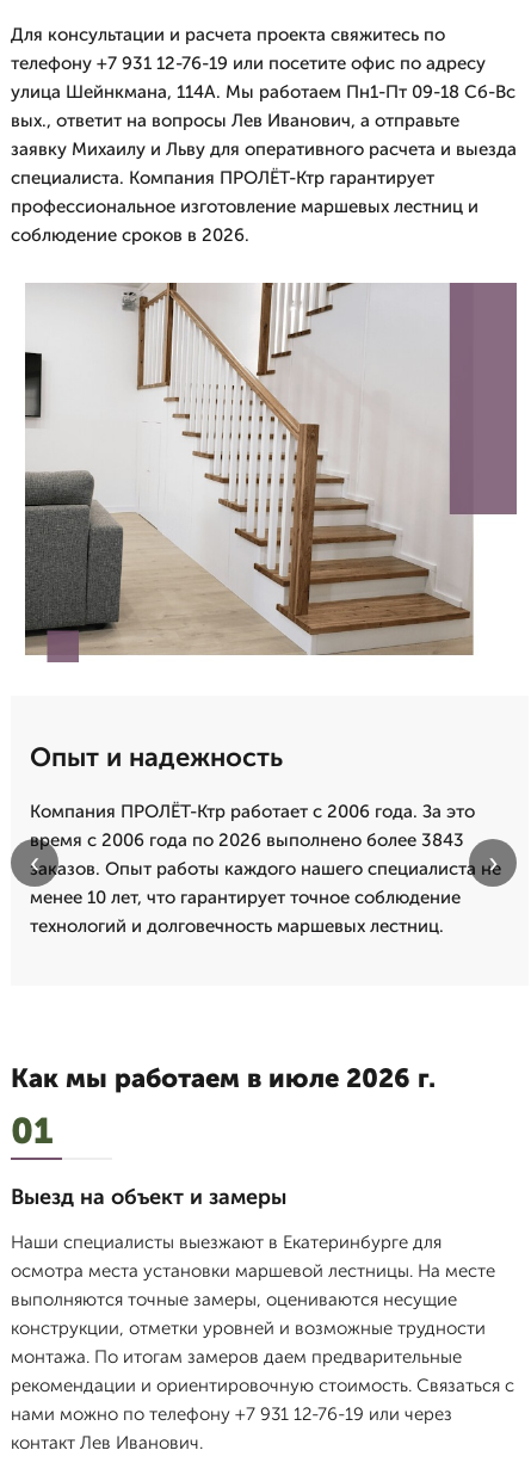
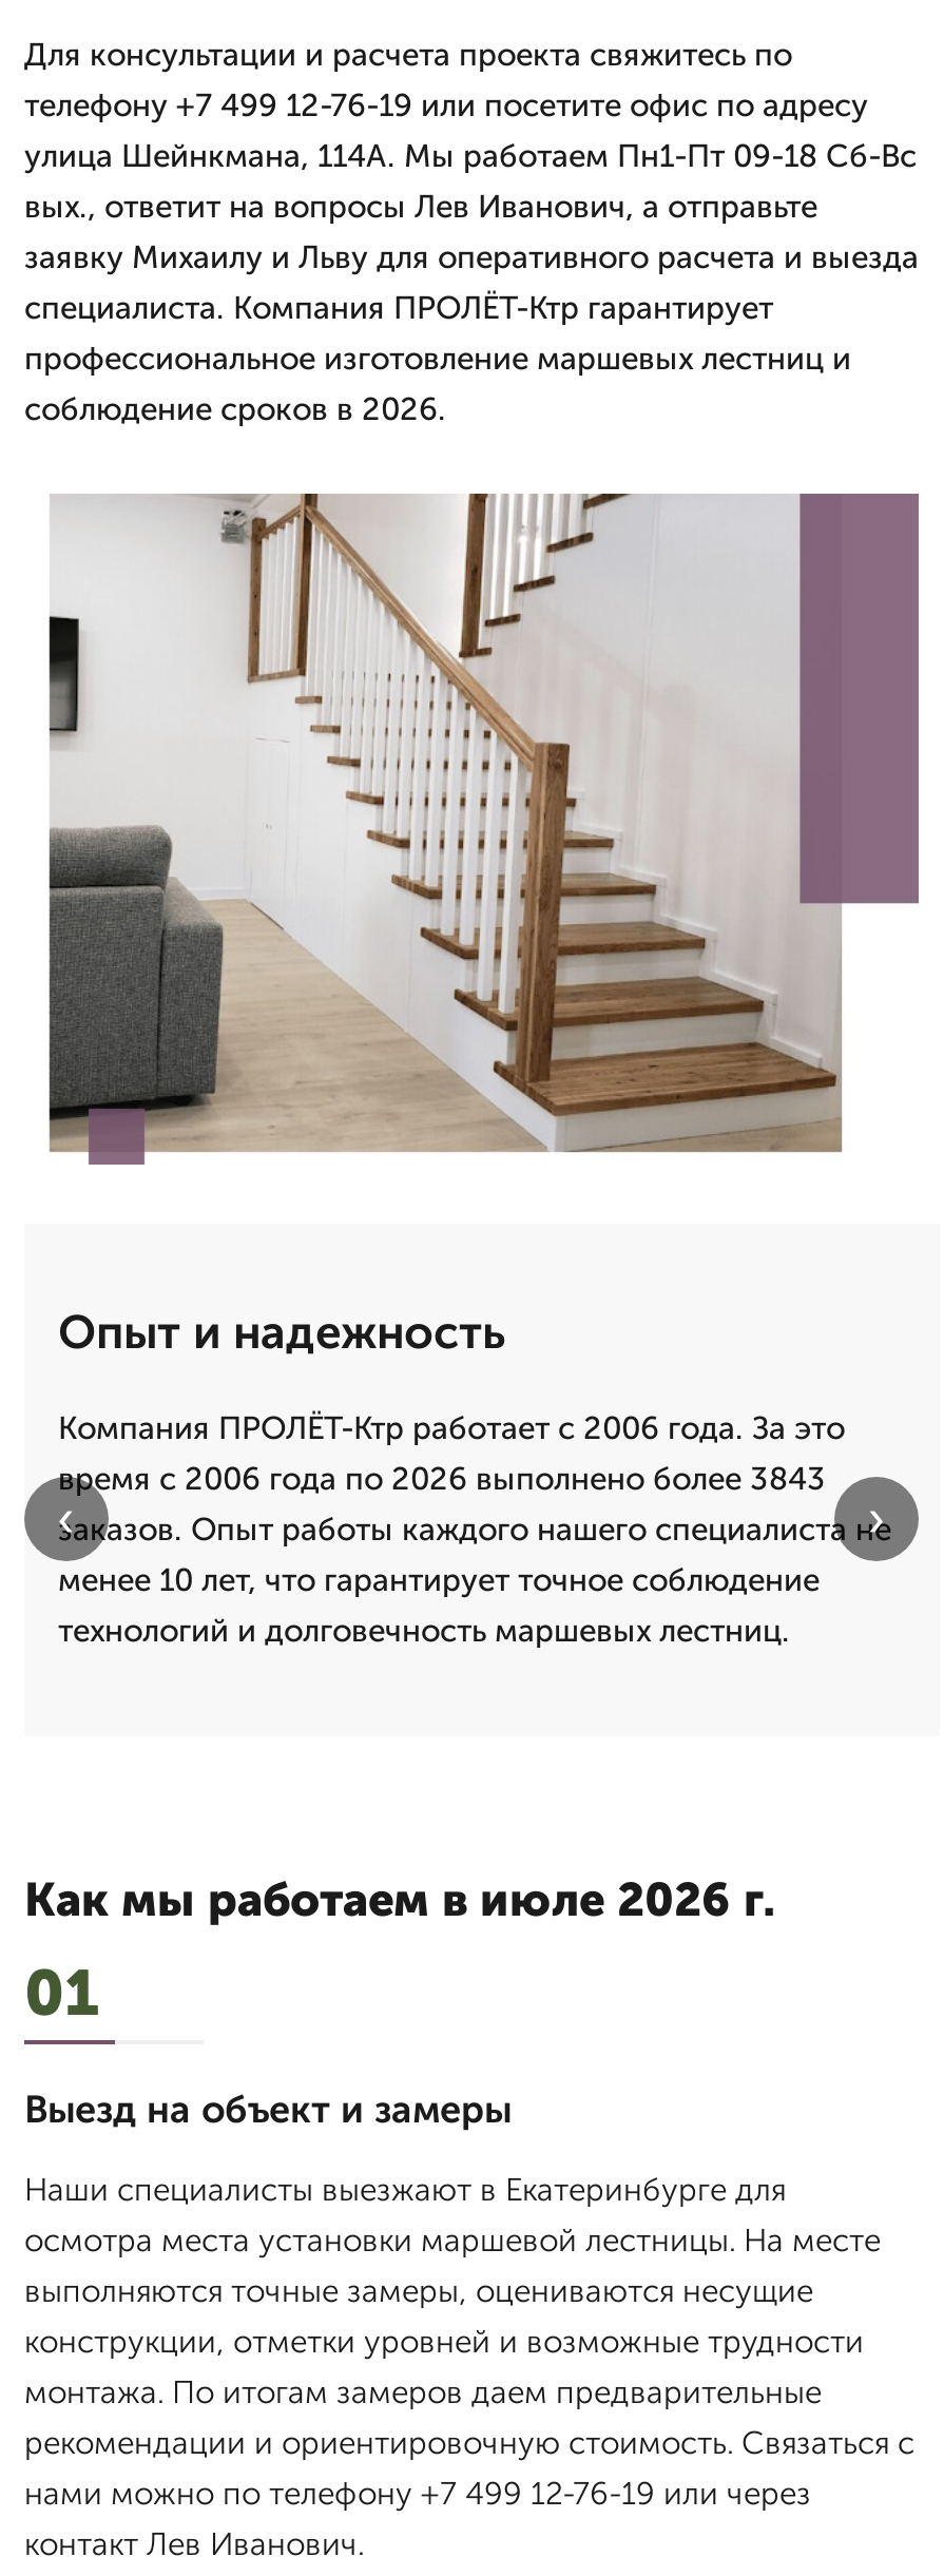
- телефону +7 931 12-76-19 или посетите офис по адресу
+ телефону +7 499 12-76-19 или посетите офис по адресу

- нами можно по телефону +7 931 12-76-19 или через
+ нами можно по телефону +7 499 12-76-19 или через
